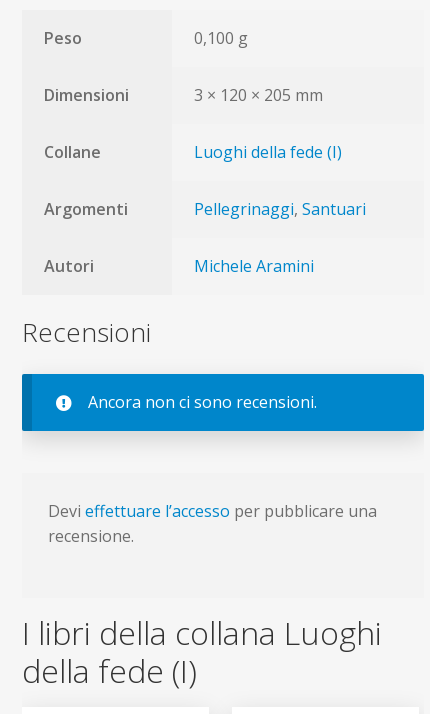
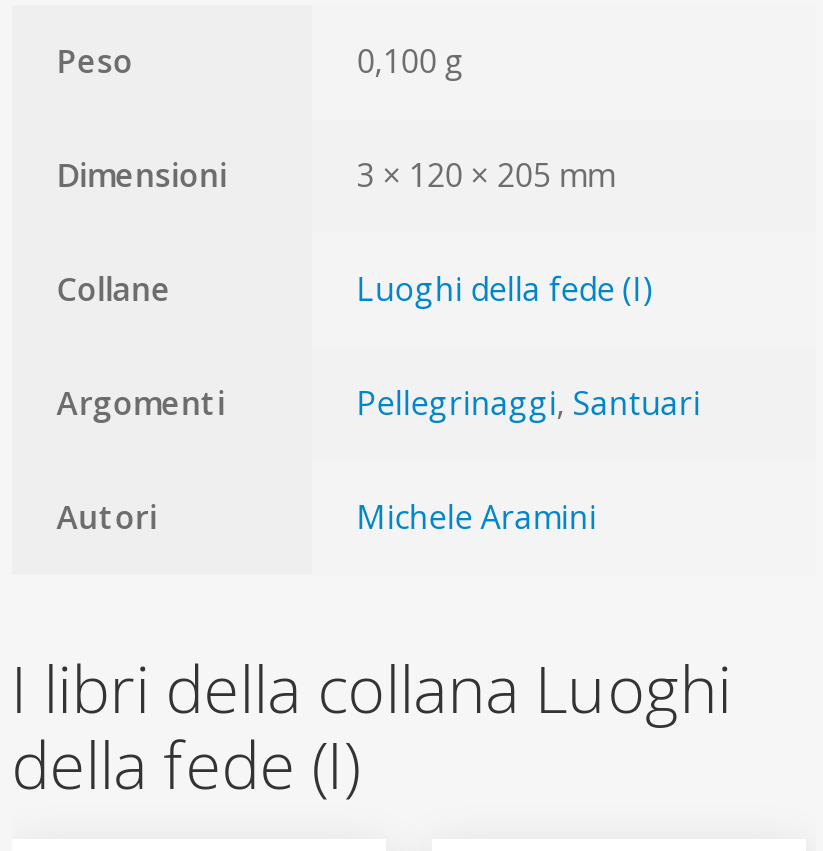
- Recensioni
- Ancora non ci sono recensioni.

- Devi effettuare l’accesso per pubblicare una
- recensione.
